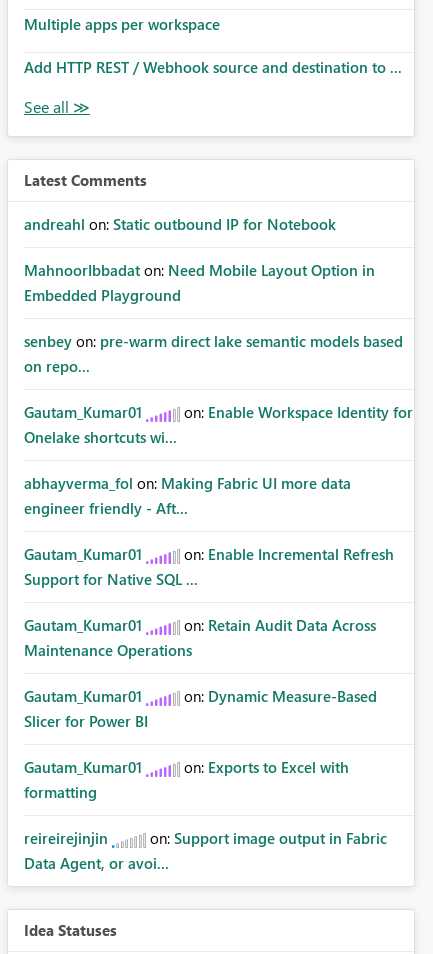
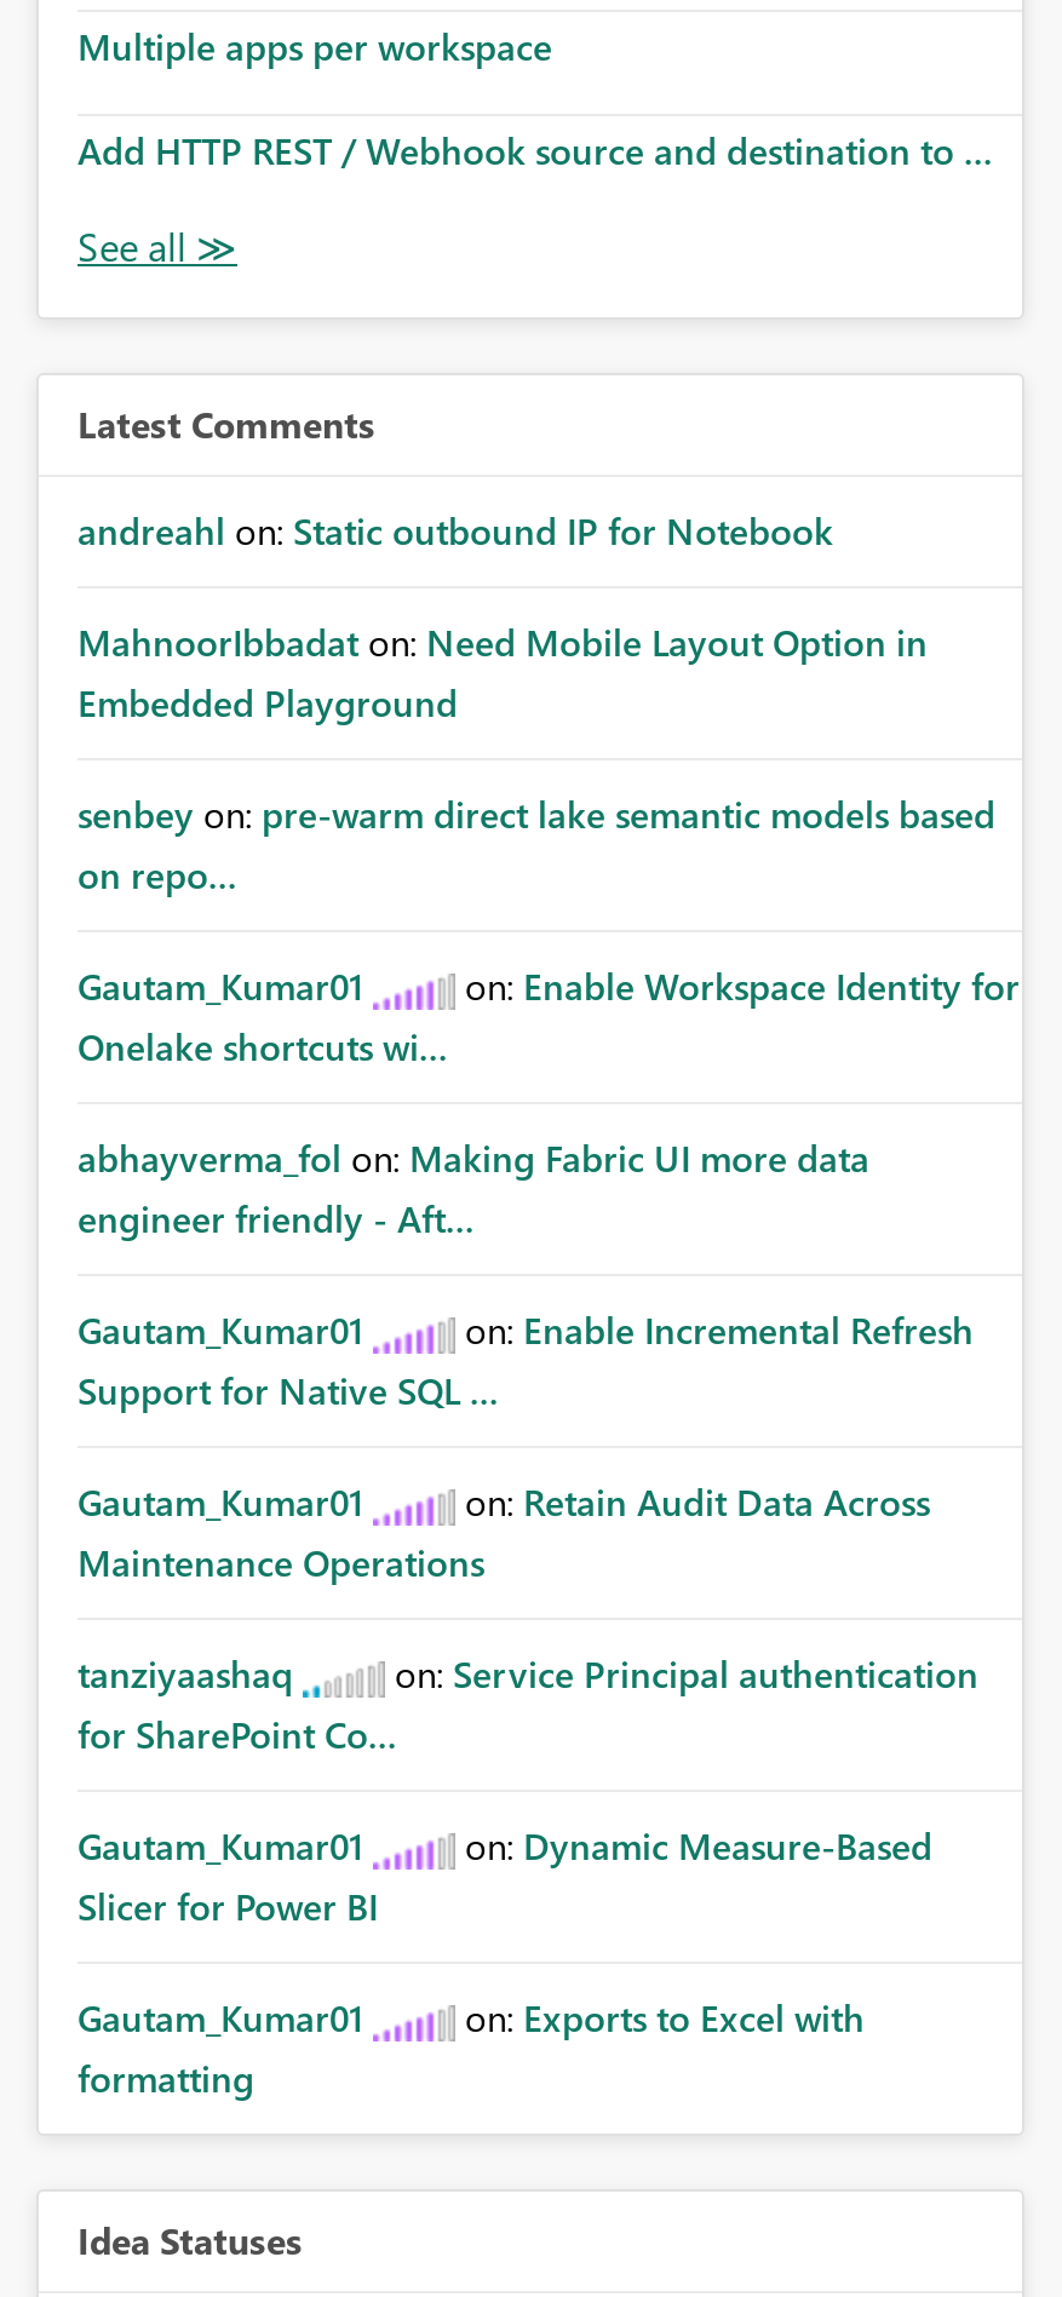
+ tanziyaashaq
+ on: Service Principal authentication
+ for SharePoint Co...

moved down: Gautam_Kumar01 | on: Dynamic Measure-Based | Slicer for Power BI | Gautam_Kumar01 | on: Exports to Excel with | formatting

- reireirejinjin
- on: Support image output in Fabric
- Data Agent, or avoi...
